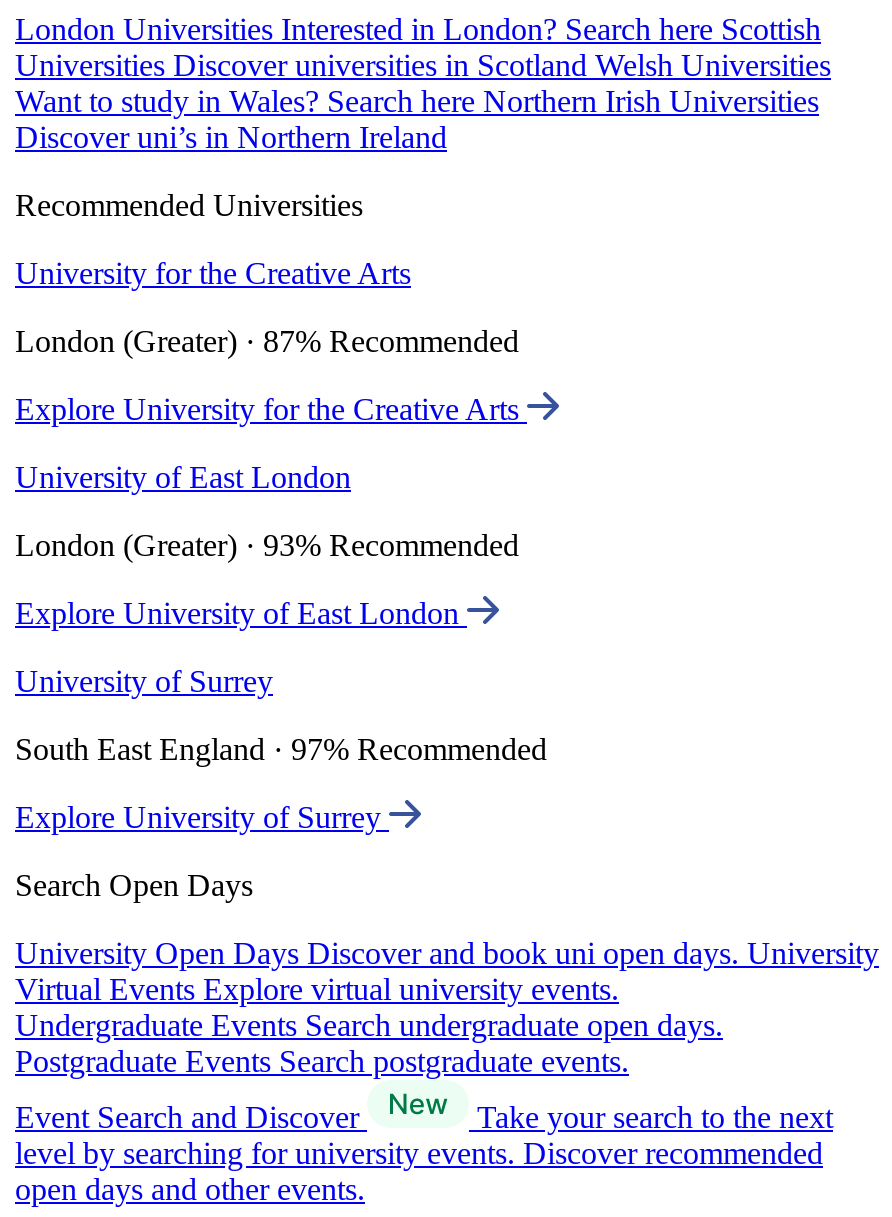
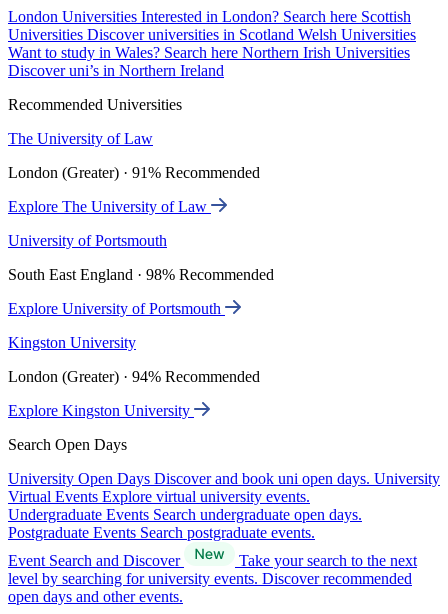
- University for the Creative Arts
+ The University of Law

- London (Greater) · 87% Recommended
+ London (Greater) · 91% Recommended

- Explore University for the Creative Arts
+ Explore The University of Law

- University of East London
+ University of Portsmouth

- London (Greater) · 93% Recommended
+ South East England · 98% Recommended

- Explore University of East London
+ Explore University of Portsmouth

- University of Surrey
+ Kingston University

- South East England · 97% Recommended
+ London (Greater) · 94% Recommended

- Explore University of Surrey
+ Explore Kingston University
